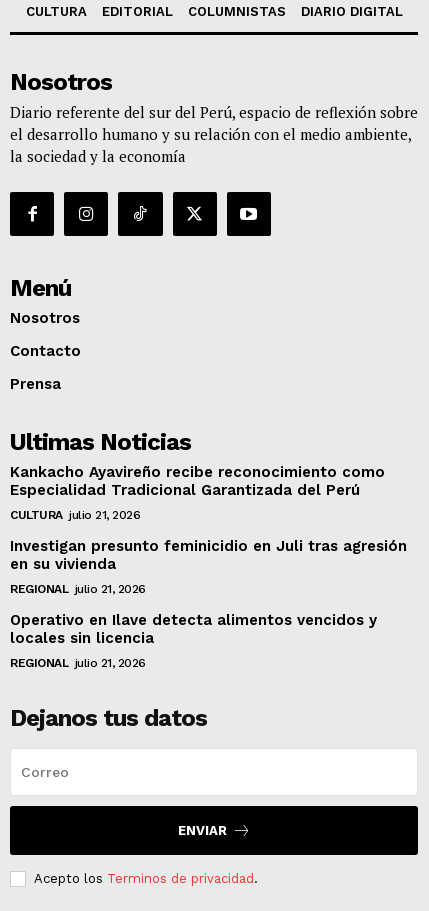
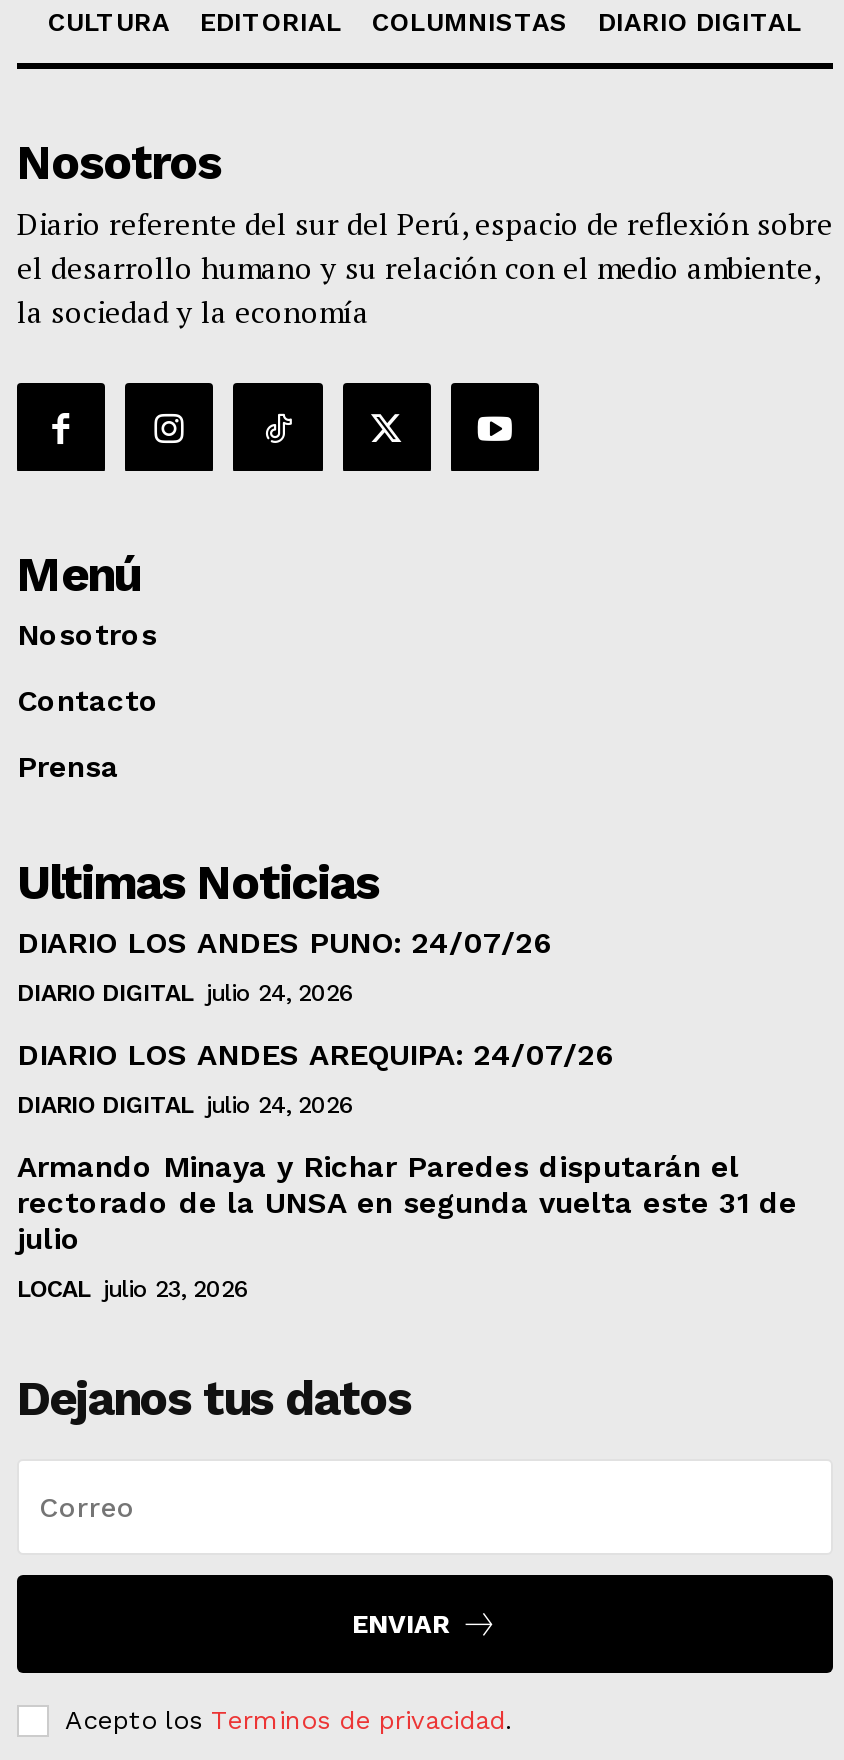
- Kankacho Ayavireño recibe reconocimiento como
- Especialidad Tradicional Garantizada del Perú
+ DIARIO LOS ANDES PUNO: 24/07/26

- CULTURA julio 21, 2026
+ DIARIO DIGITAL julio 24, 2026

- Investigan presunto feminicidio en Juli tras agresión
- en su vivienda
+ DIARIO LOS ANDES AREQUIPA: 24/07/26

- REGIONAL julio 21, 2026
+ DIARIO DIGITAL julio 24, 2026

- Operativo en Ilave detecta alimentos vencidos y
- locales sin licencia
+ Armando Minaya y Richar Paredes disputarán el
+ rectorado de la UNSA en segunda vuelta este 31 de
+ julio

- REGIONAL julio 21, 2026
+ LOCAL julio 23, 2026
